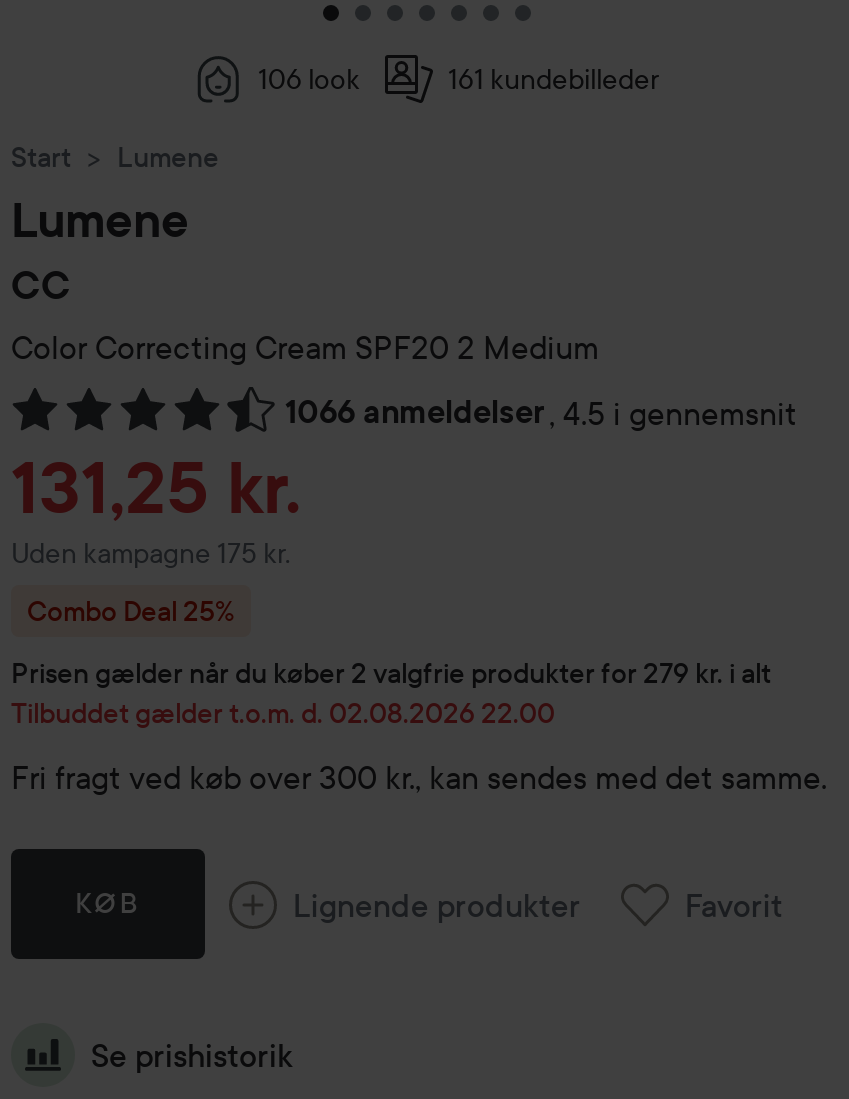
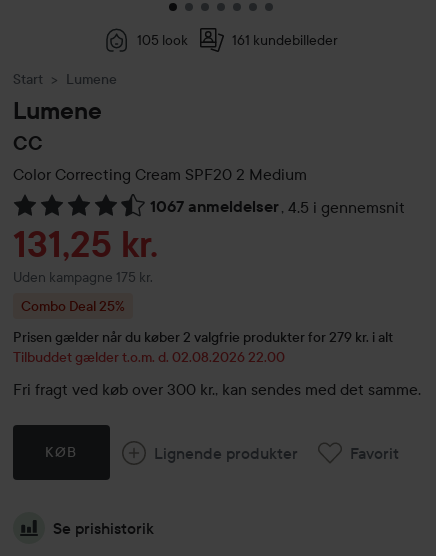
- 106 look
+ 105 look

- 1066 anmeldelser , 4.5 i gennemsnit
+ 1067 anmeldelser , 4.5 i gennemsnit
